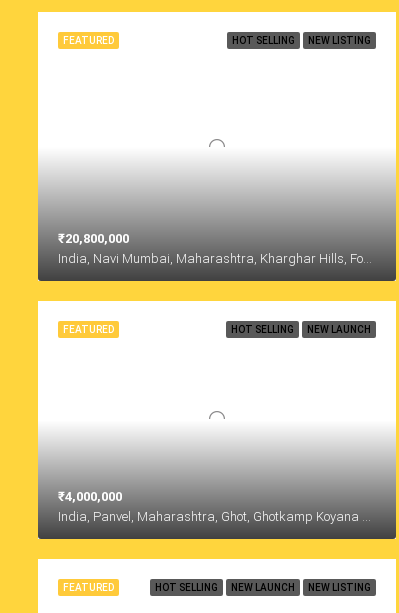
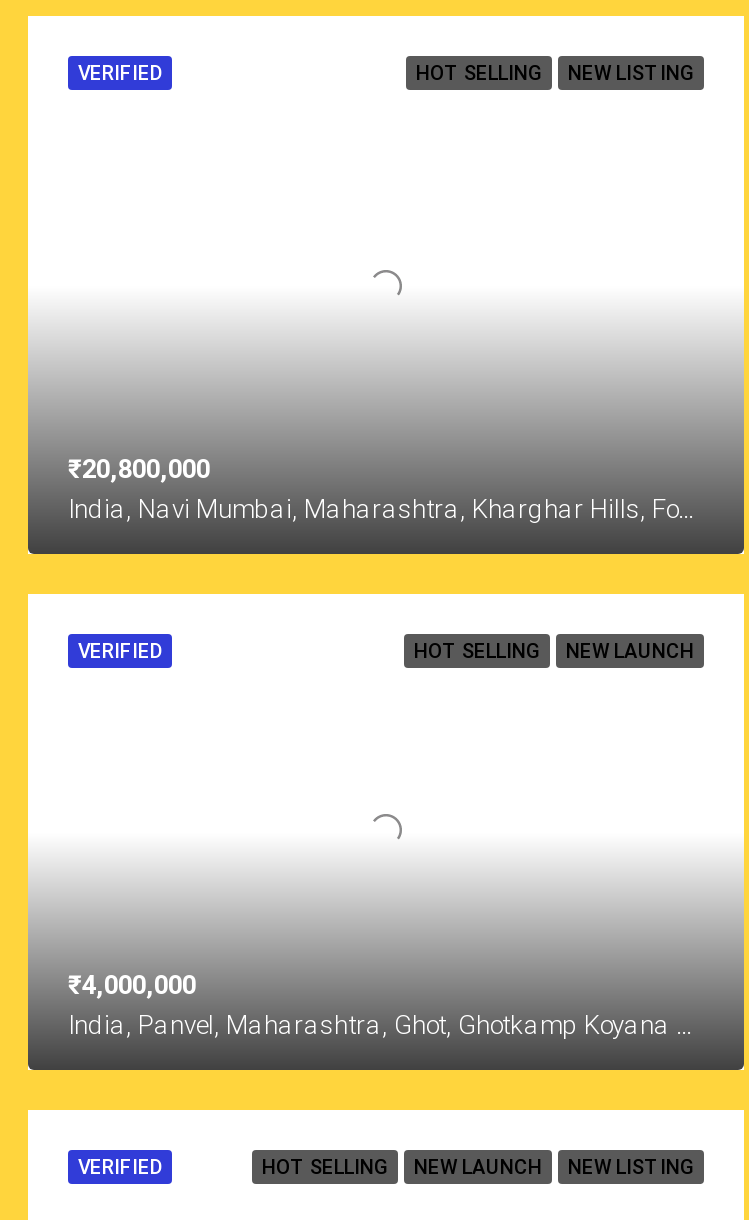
- FEATURED
+ VERIFIED

- FEATURED
+ VERIFIED

- FEATURED
+ VERIFIED
